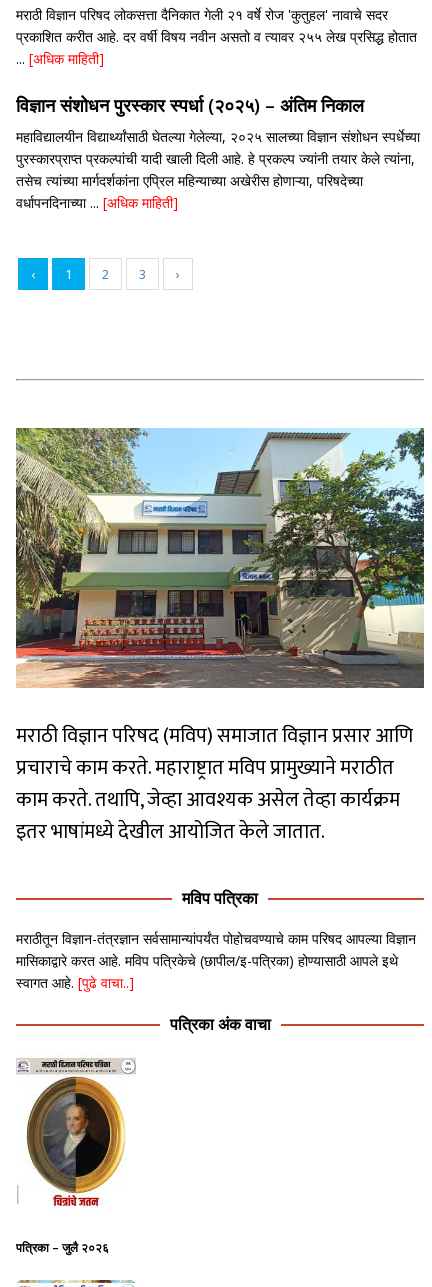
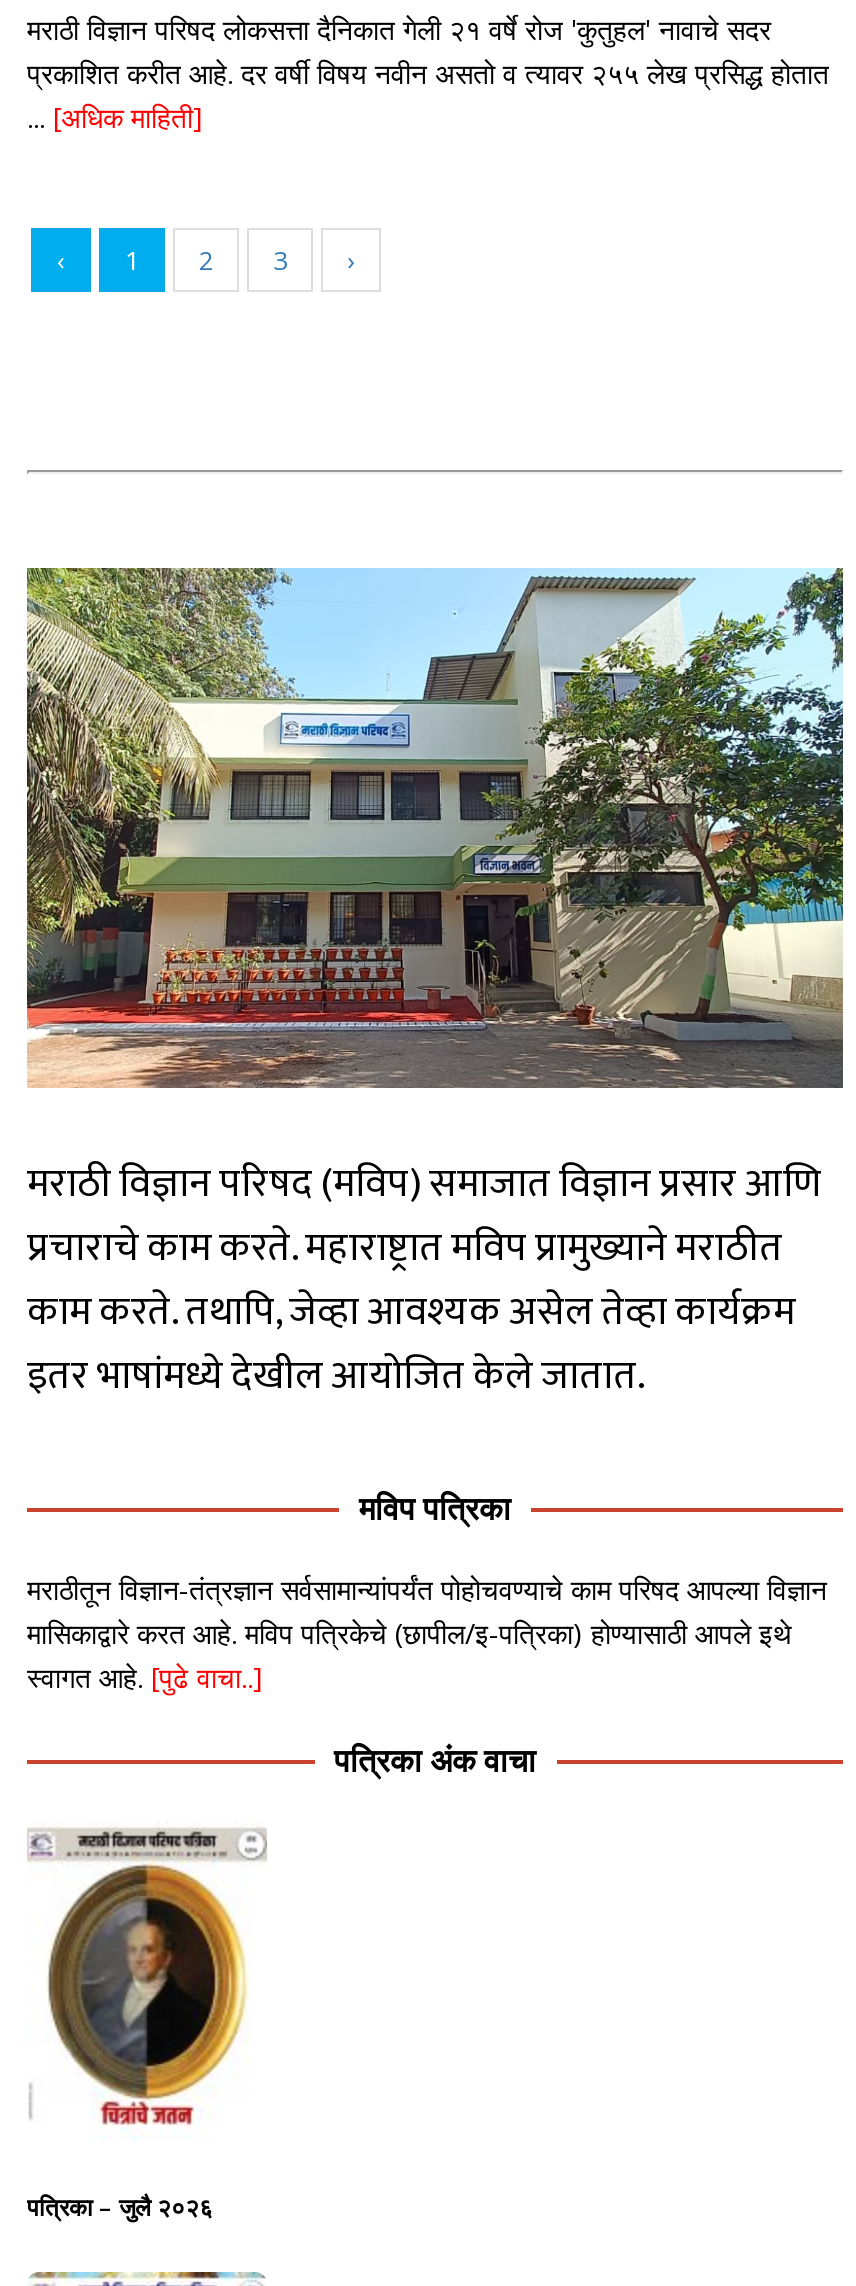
- विज्ञान संशोधन पुरस्कार स्पर्धा (२०२५) – अंतिम निकाल
- महाविद्यालयीन विद्यार्थ्यांसाठी घेतल्या गेलेल्या, २०२५ सालच्या विज्ञान संशोधन स्पर्धेच्या
- पुरस्कारप्राप्त प्रकल्पांची यादी खाली दिली आहे. हे प्रकल्प ज्यांनी तयार केले त्यांना,
- तसेच त्यांच्या मार्गदर्शकांना एप्रिल महिन्याच्या अखेरीस होणाऱ्या, परिषदेच्या
- वर्धापनदिनाच्या ... [अधिक माहिती]
